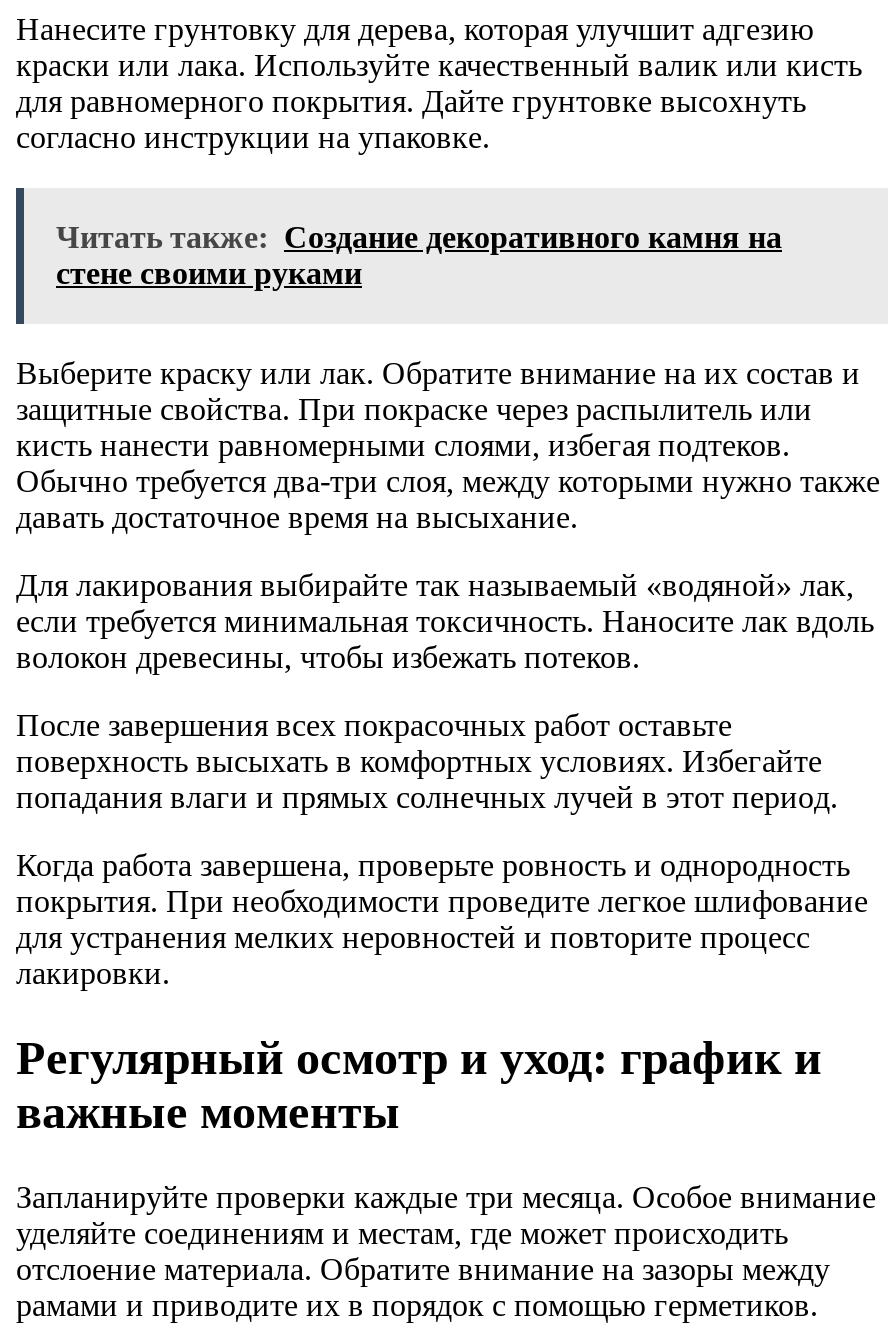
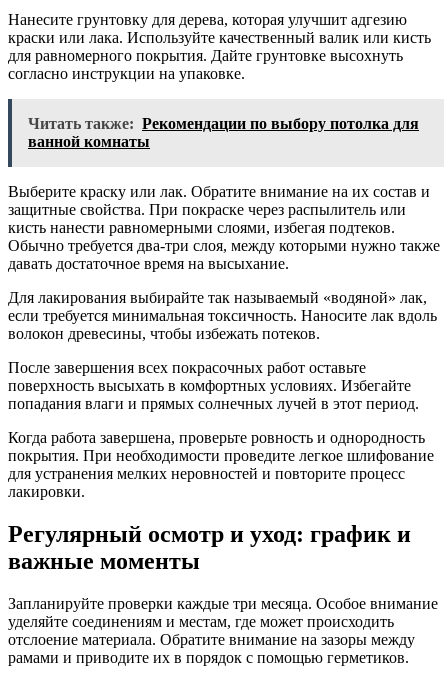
- Читать также: Создание декоративного камня на
- стене своими руками
+ Читать также: Рекомендации по выбору потолка для
+ ванной комнаты
